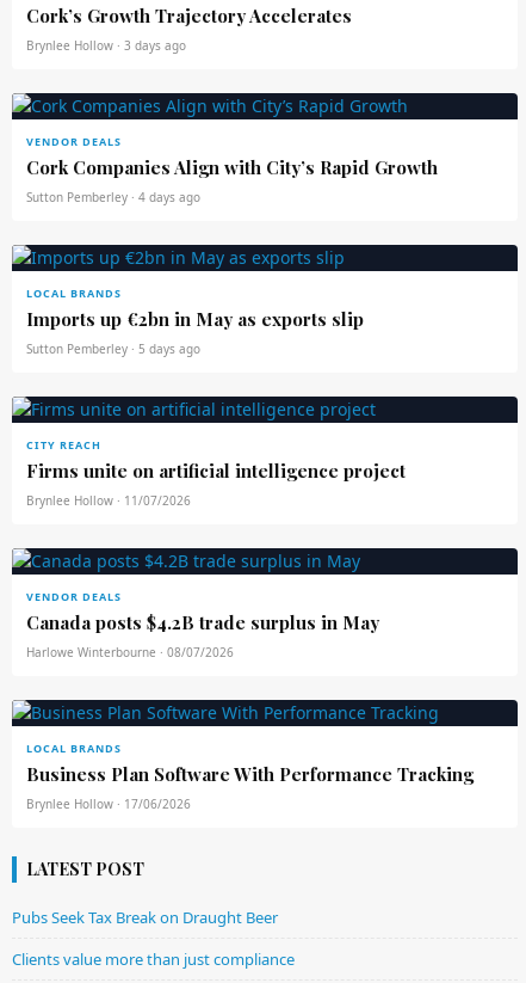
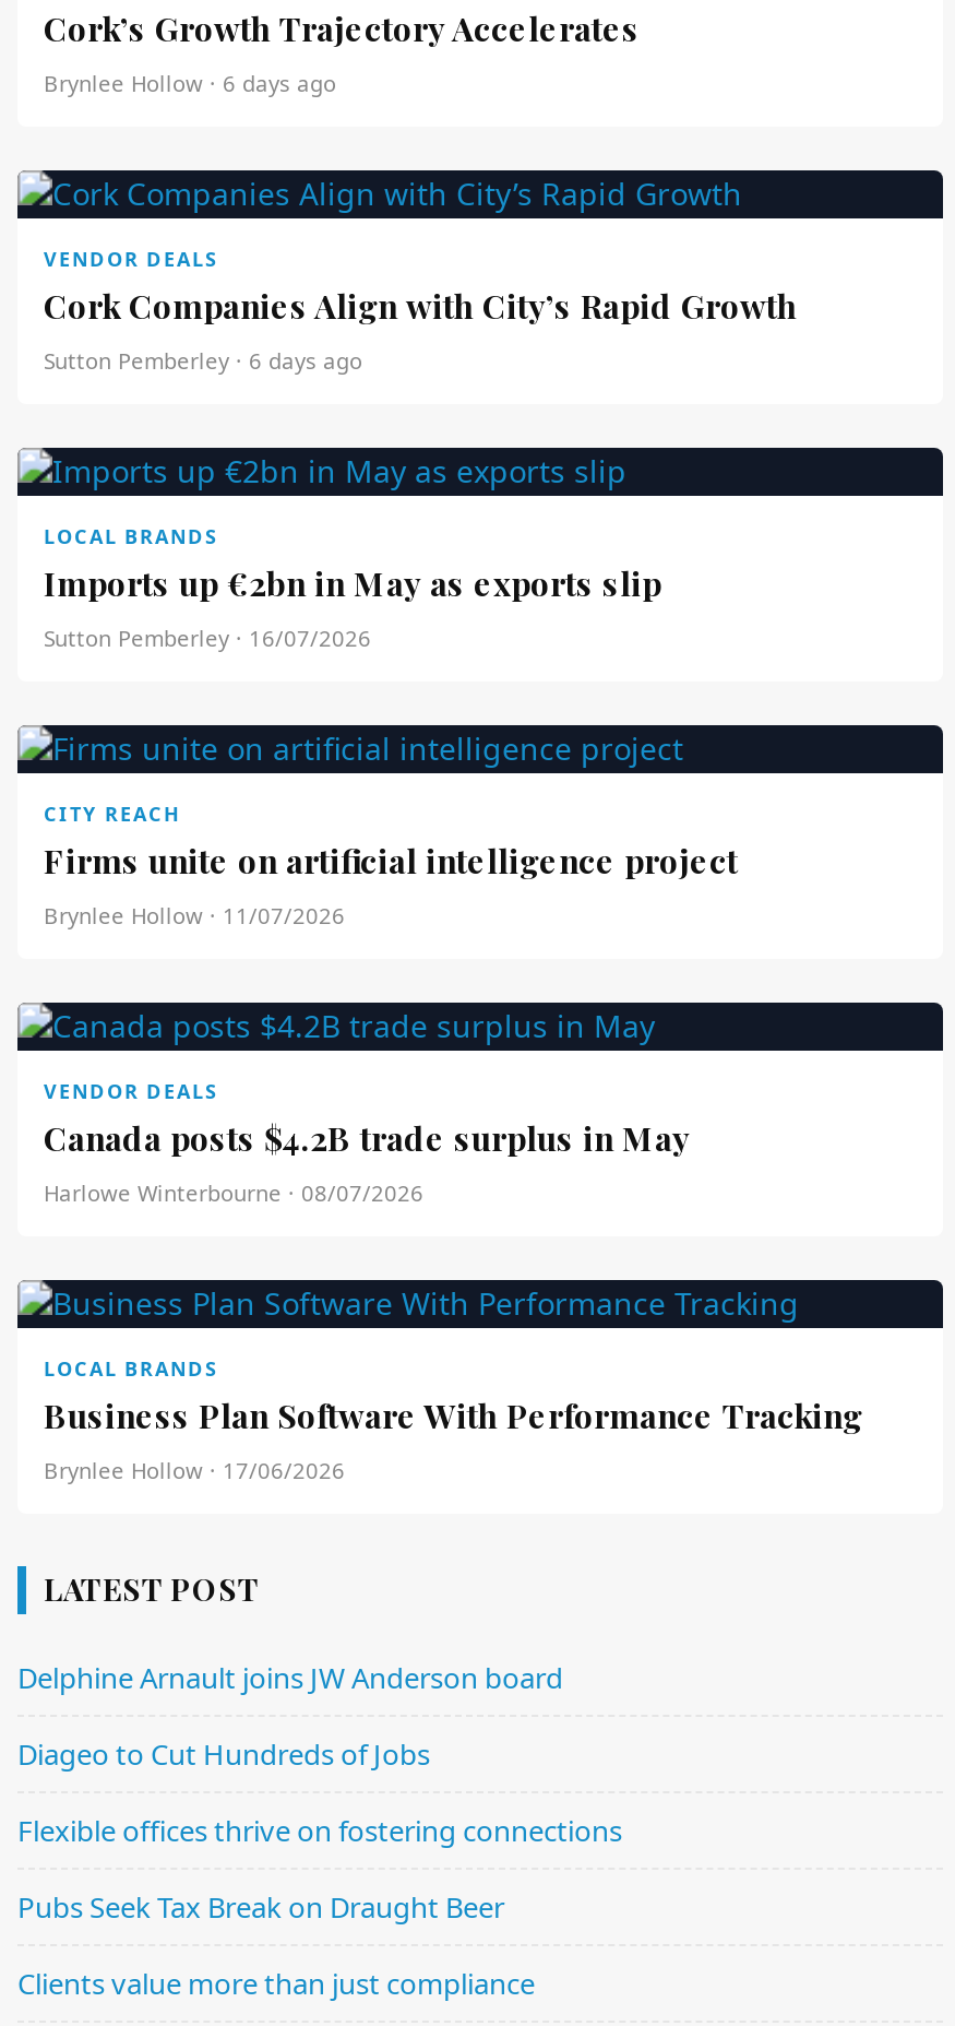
- Brynlee Hollow · 3 days ago
+ Brynlee Hollow · 6 days ago

- Sutton Pemberley · 4 days ago
+ Sutton Pemberley · 6 days ago

- Sutton Pemberley · 5 days ago
+ Sutton Pemberley · 16/07/2026

+ Delphine Arnault joins JW Anderson board
+ Diageo to Cut Hundreds of Jobs
+ Flexible offices thrive on fostering connections
